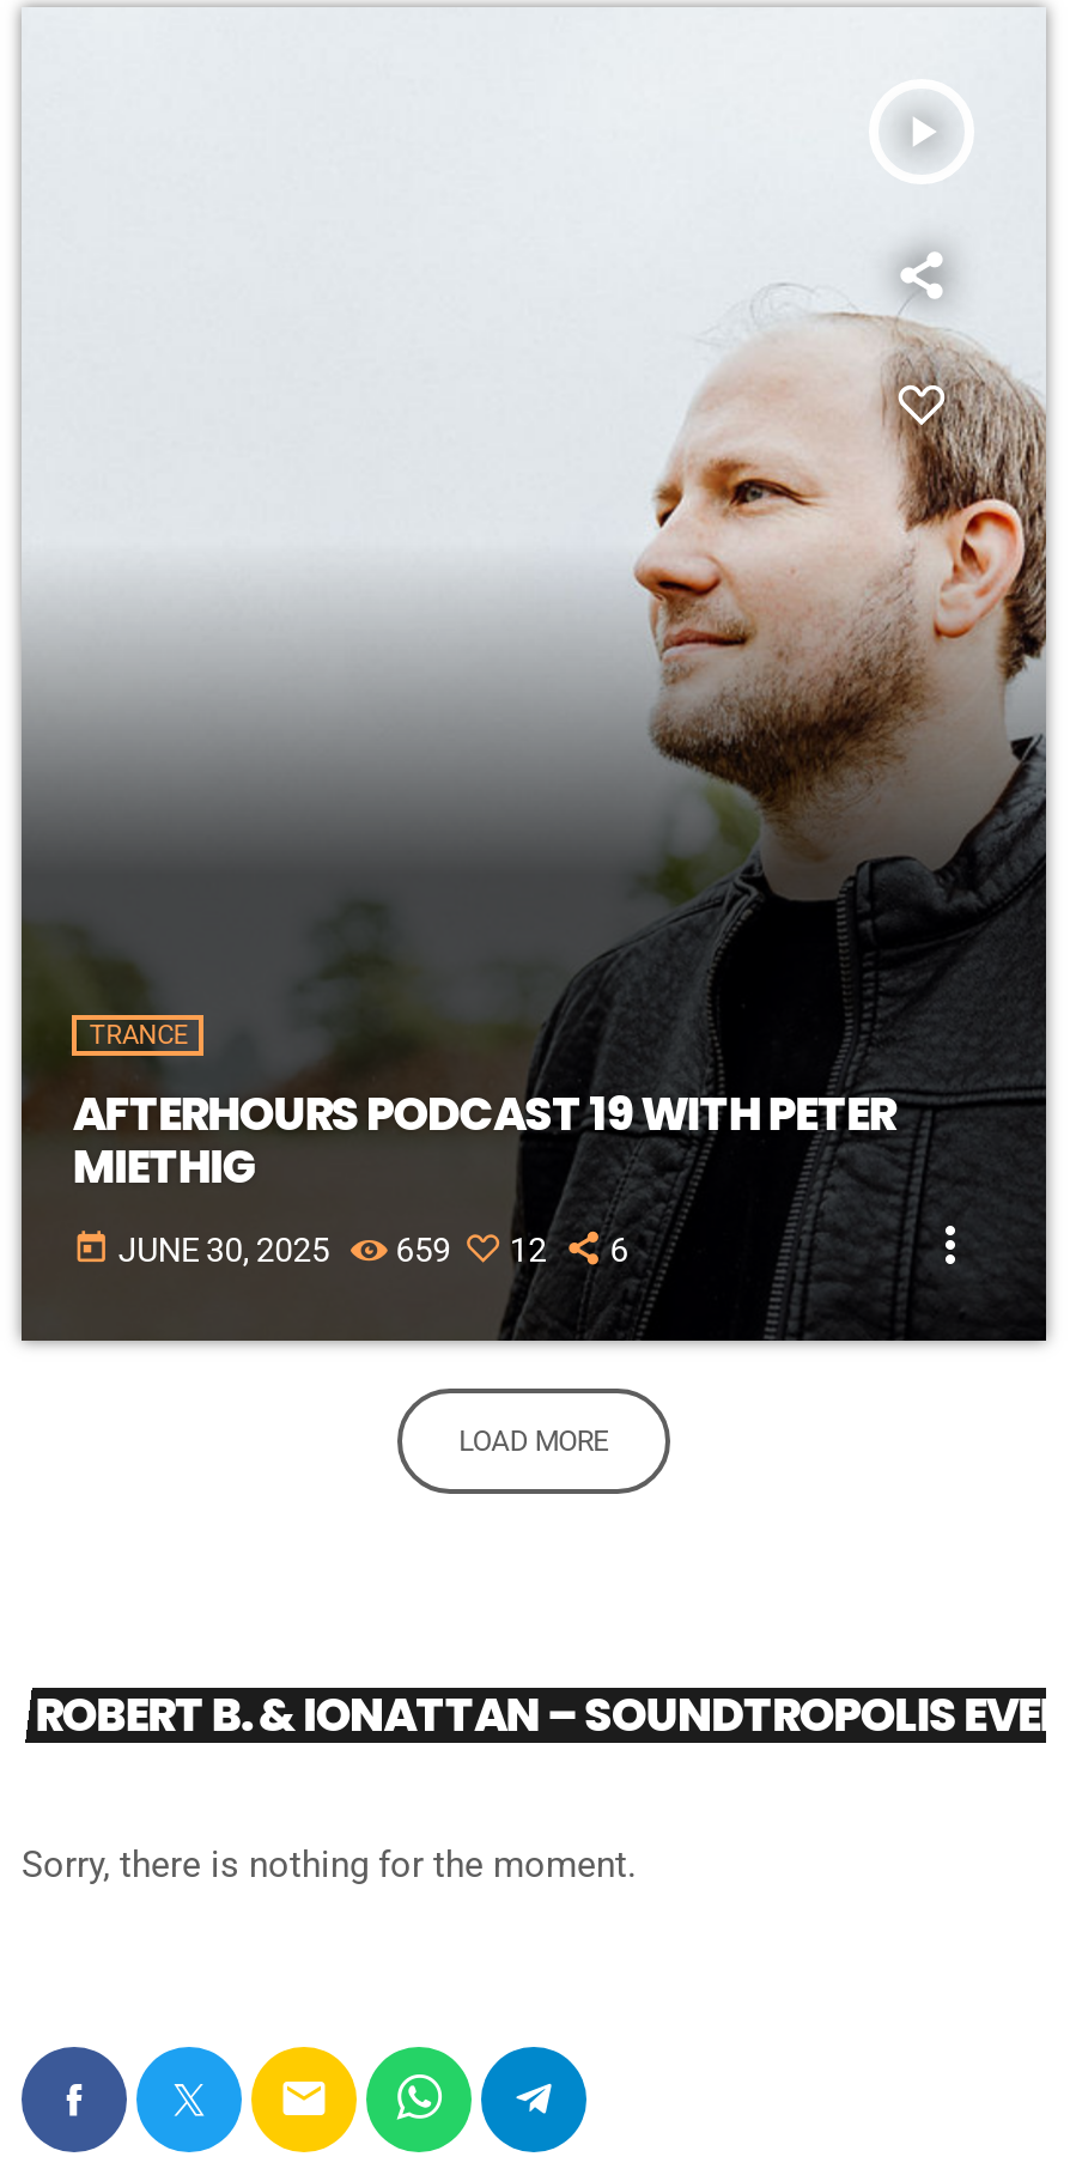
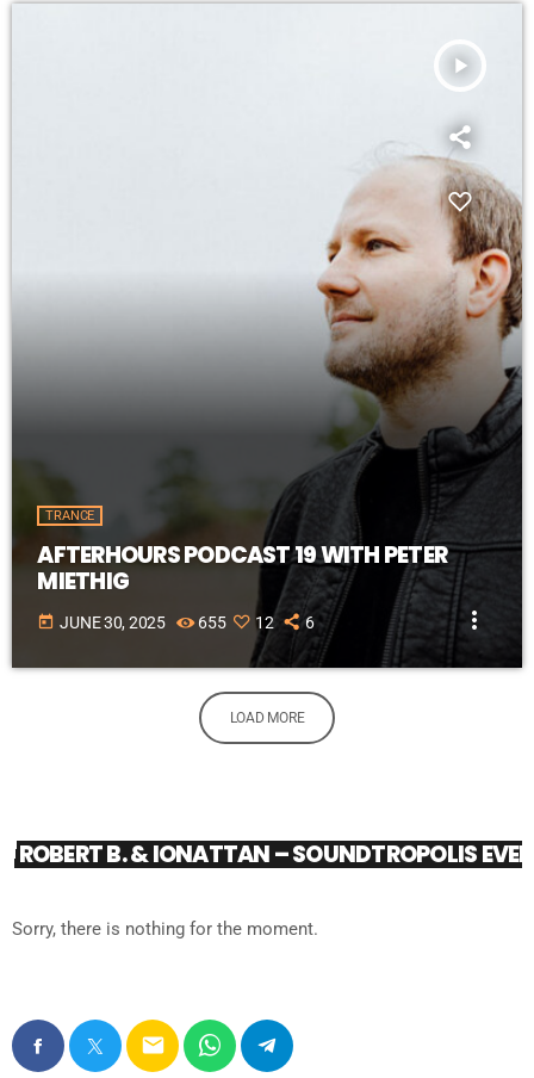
- 659
+ 655
